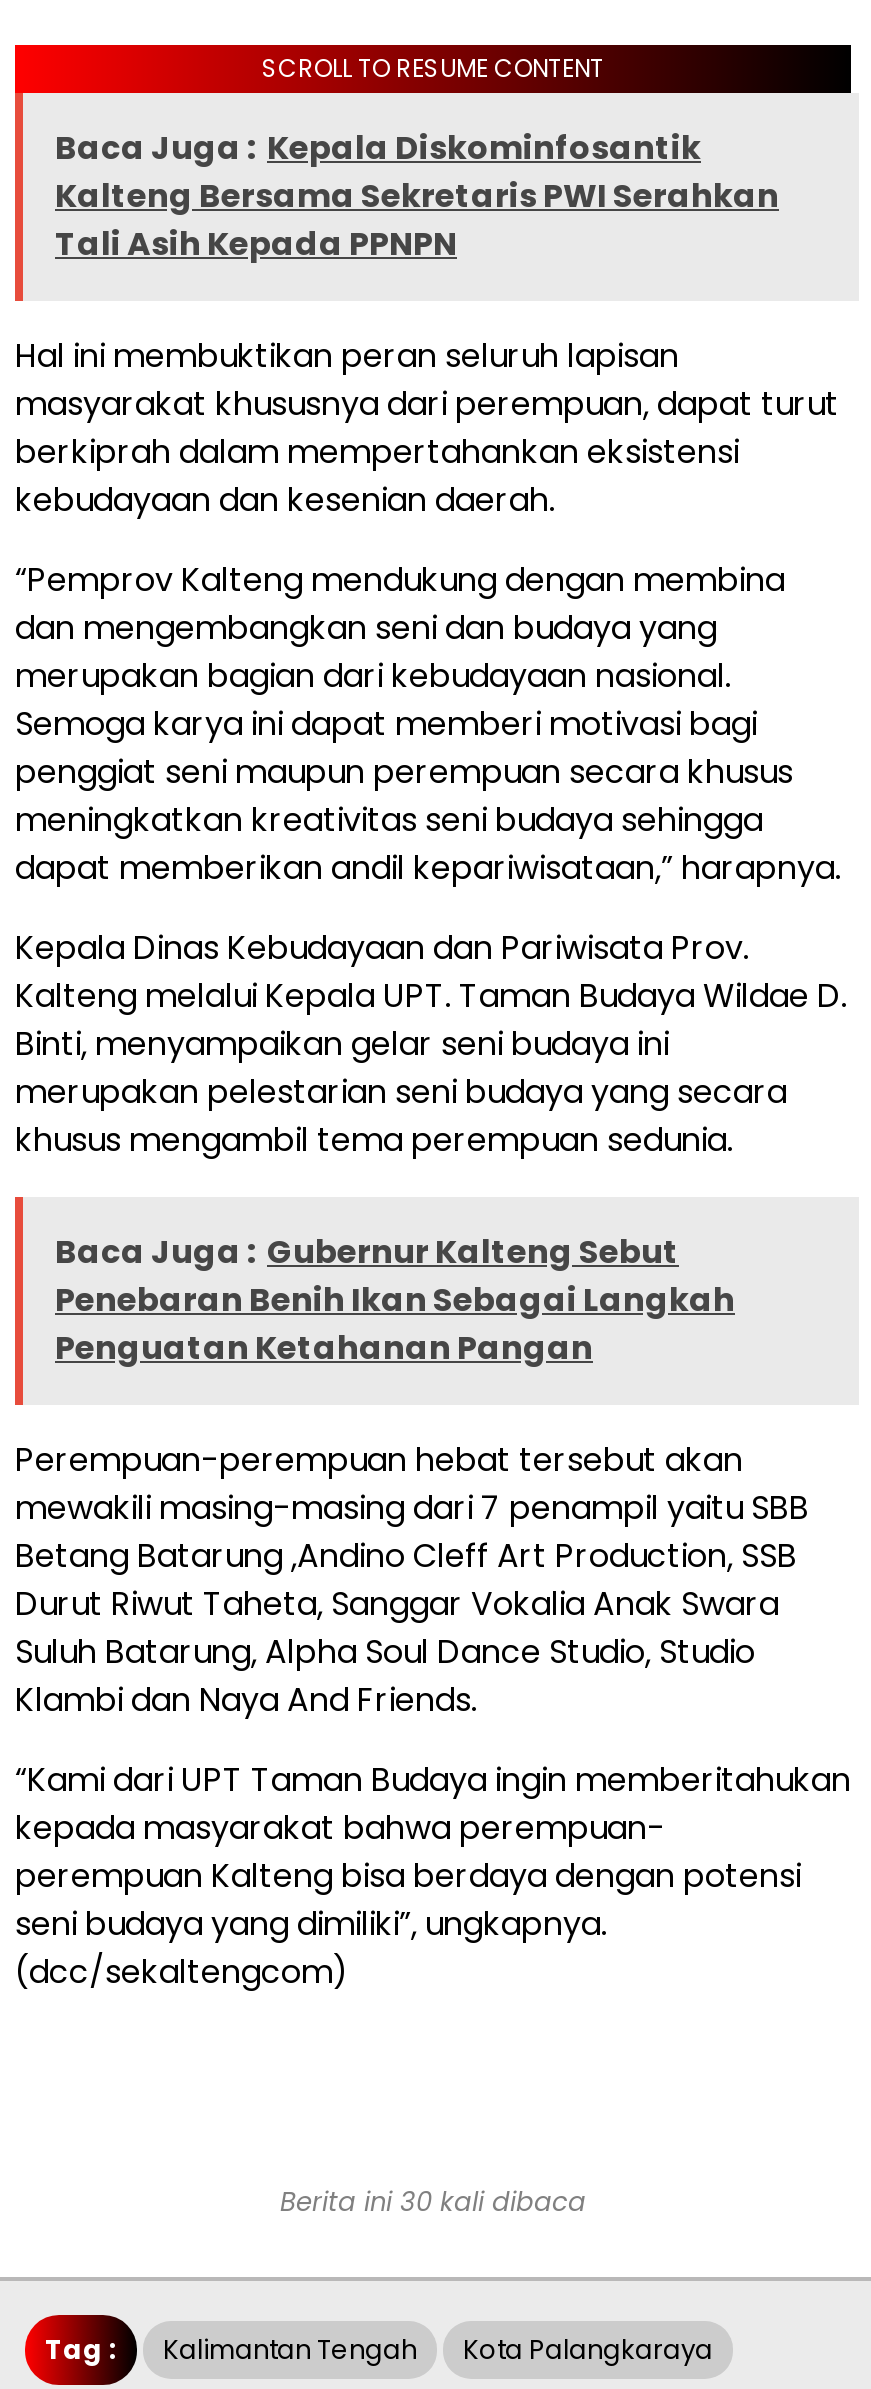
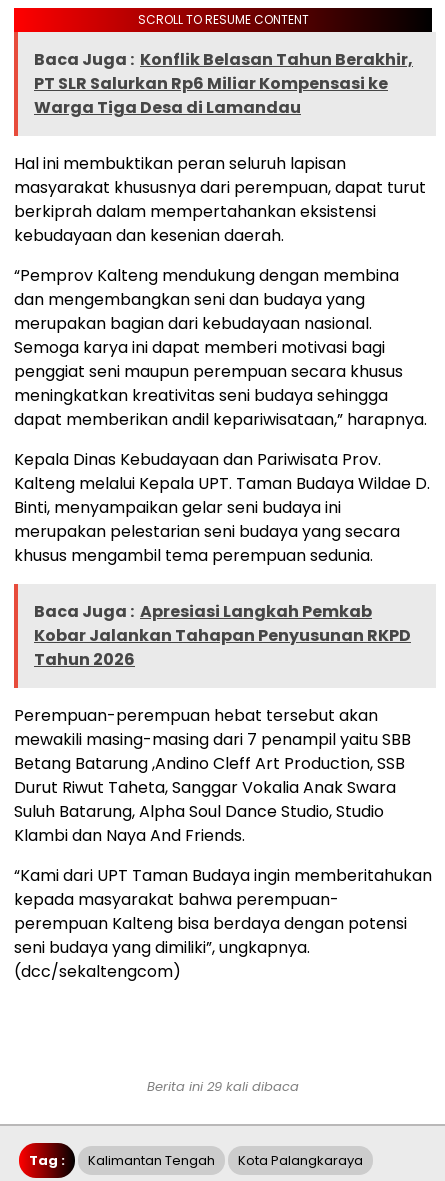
- Baca Juga : Kepala Diskominfosantik
- Kalteng Bersama Sekretaris PWI Serahkan
- Tali Asih Kepada PPNPN
+ Baca Juga : Konflik Belasan Tahun Berakhir,
+ PT SLR Salurkan Rp6 Miliar Kompensasi ke
+ Warga Tiga Desa di Lamandau

- Baca Juga : Gubernur Kalteng Sebut
- Penebaran Benih Ikan Sebagai Langkah
- Penguatan Ketahanan Pangan
+ Baca Juga : Apresiasi Langkah Pemkab
+ Kobar Jalankan Tahapan Penyusunan RKPD
+ Tahun 2026

- Berita ini 30 kali dibaca
+ Berita ini 29 kali dibaca
